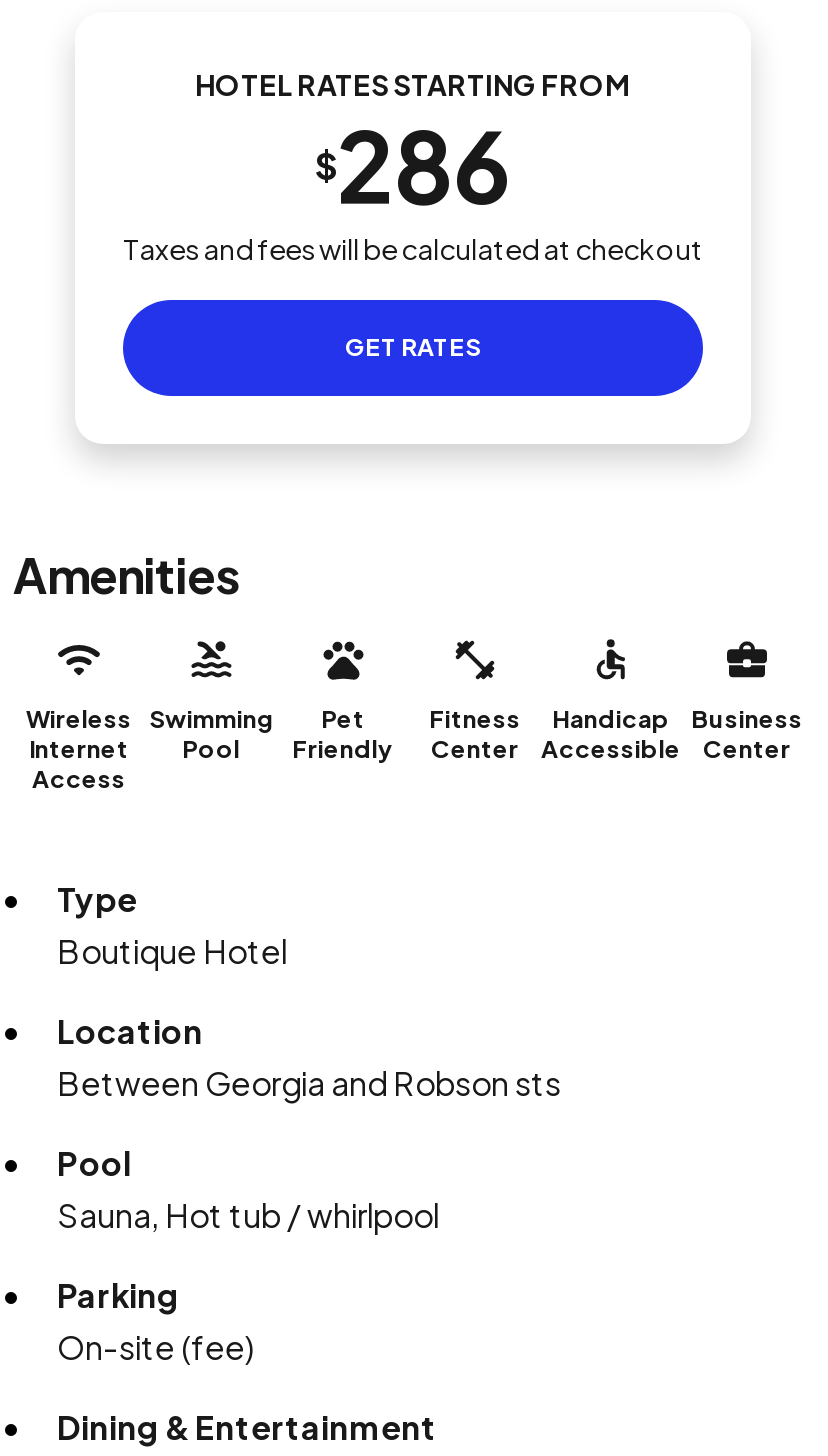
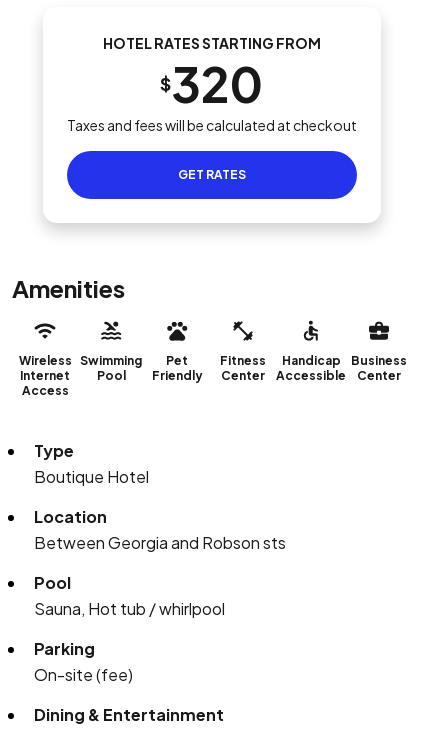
- $286
+ $320
